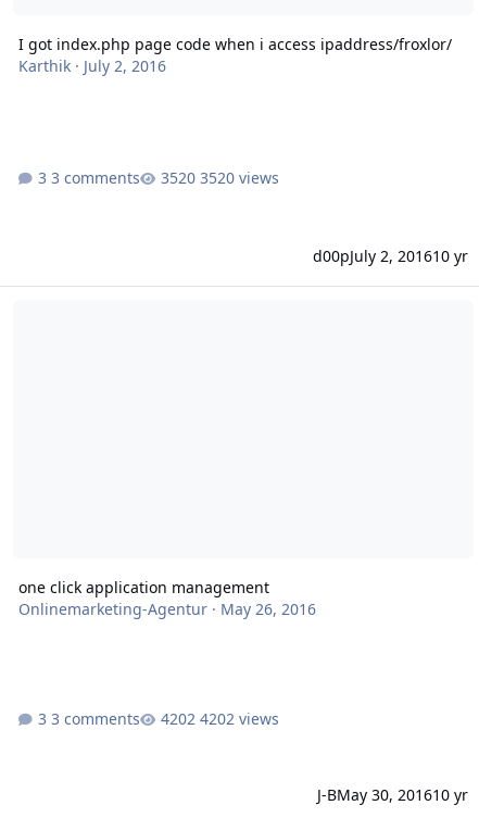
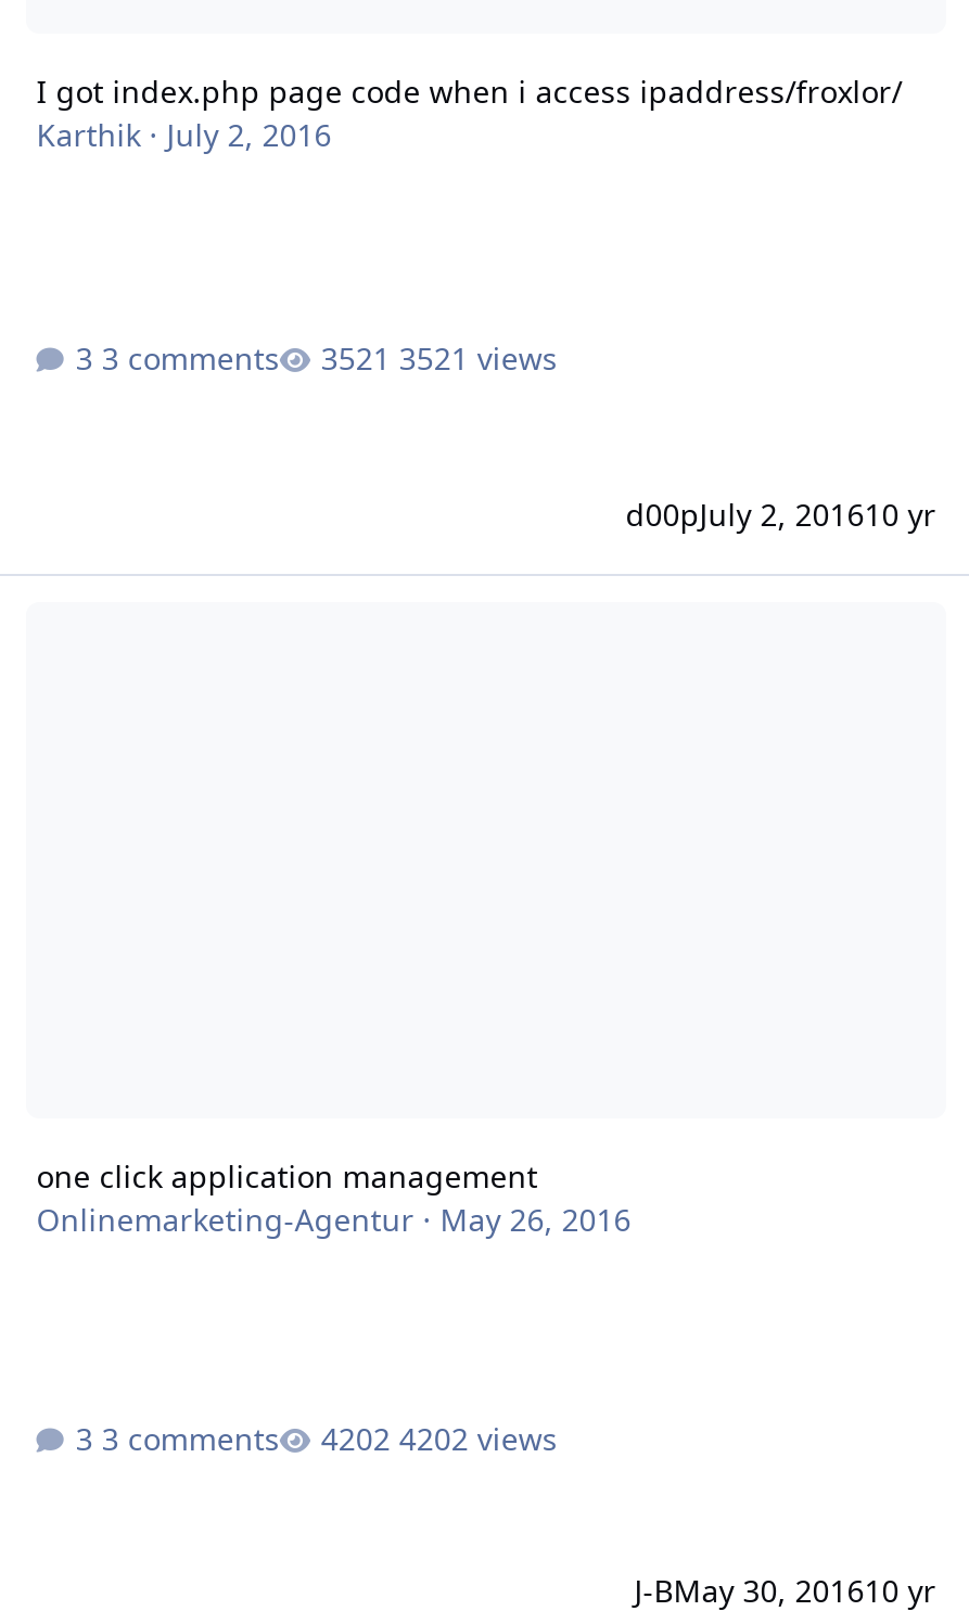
- 3520 views
+ 3521 views
